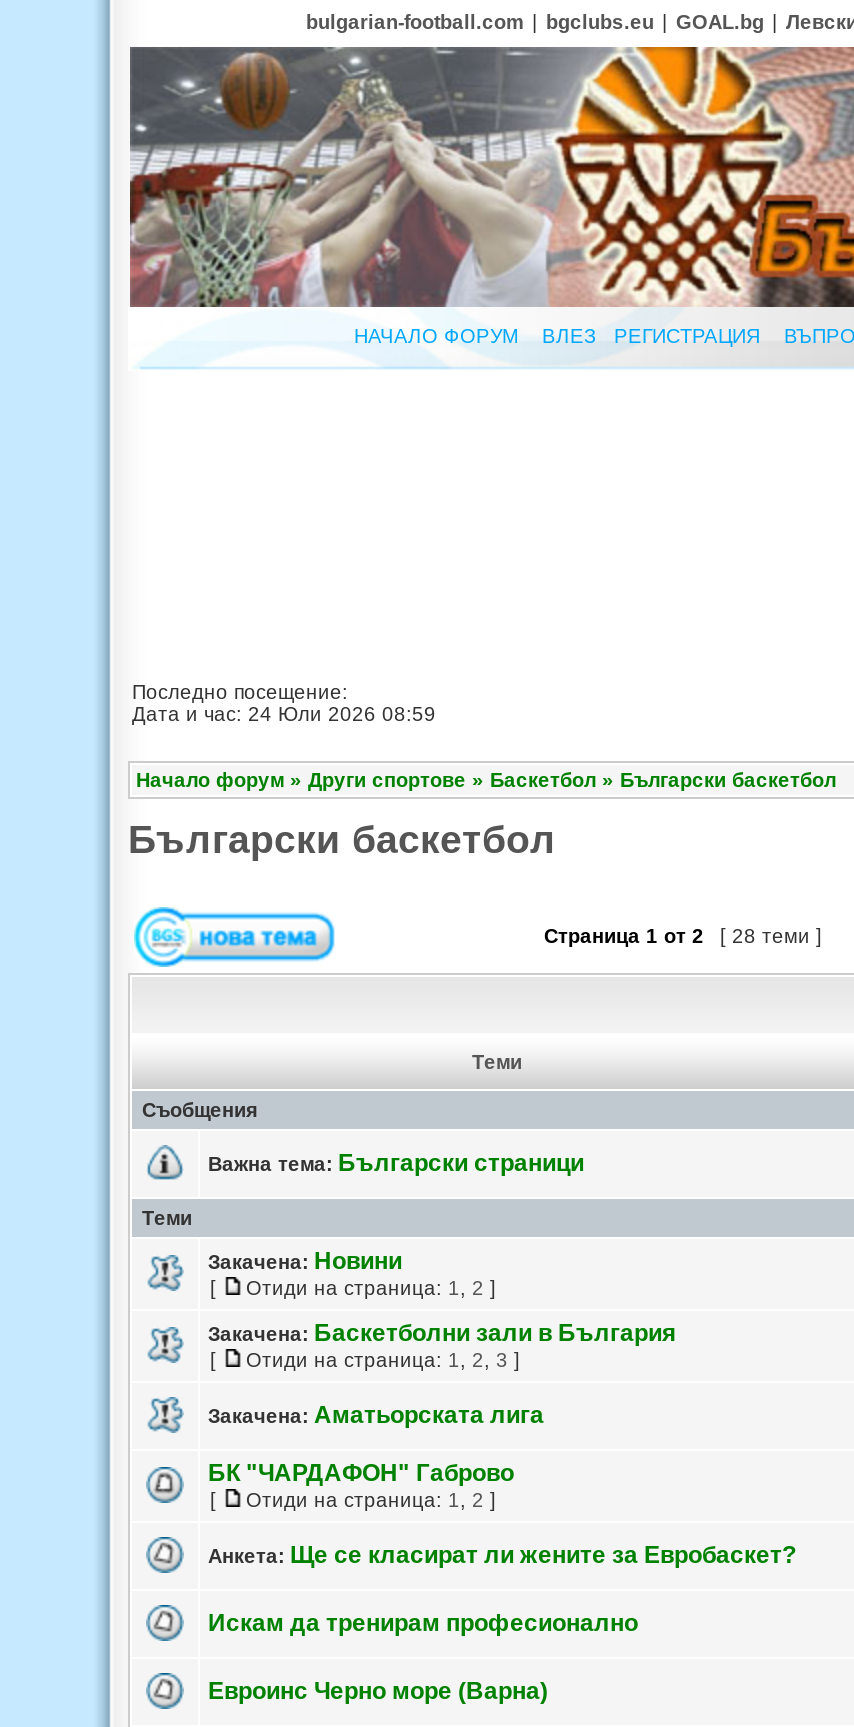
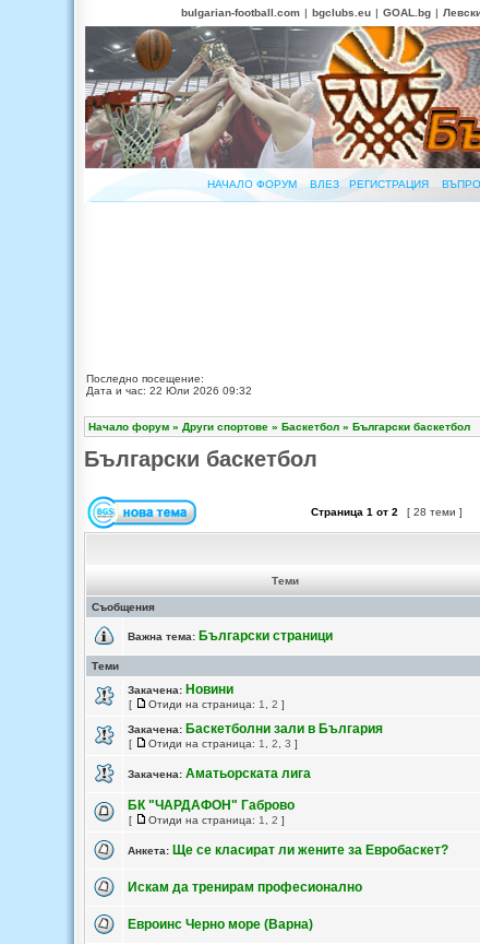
- Дата и час: 24 Юли 2026 08:59
+ Дата и час: 22 Юли 2026 09:32
